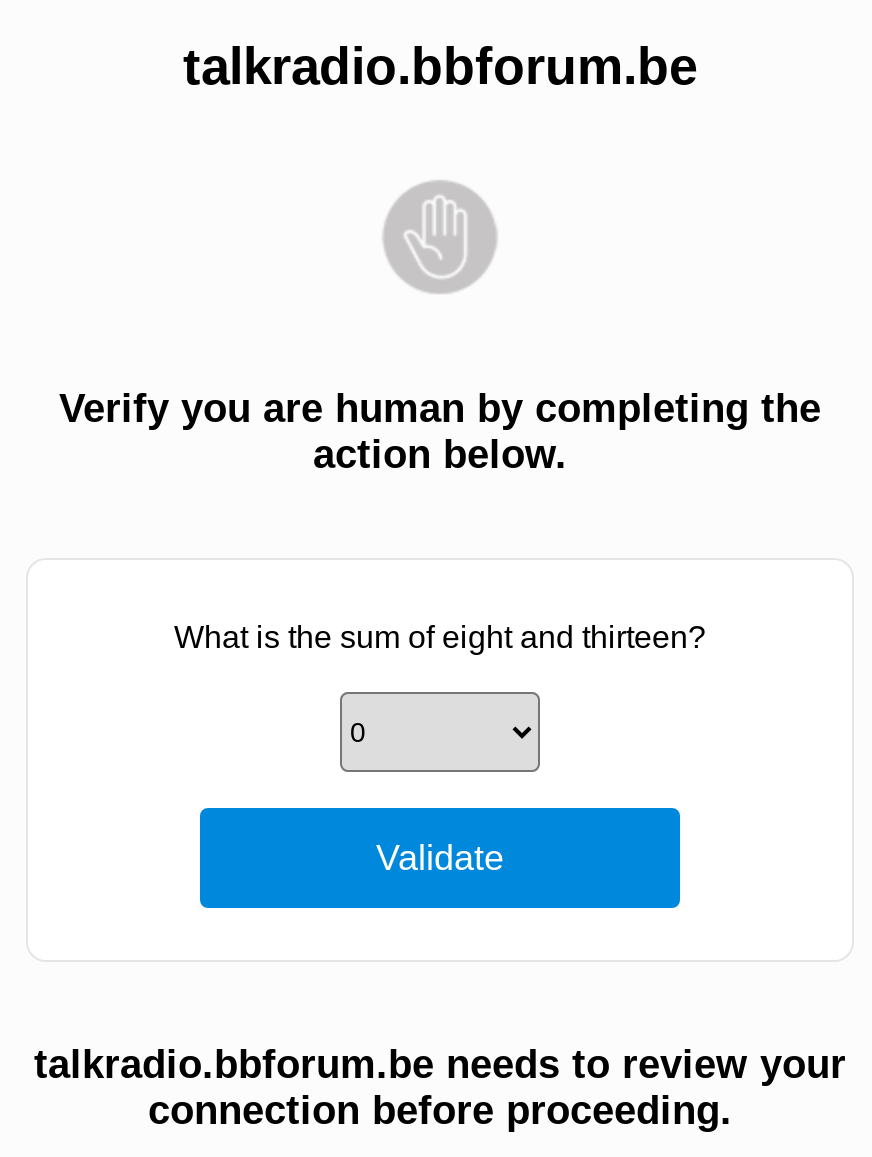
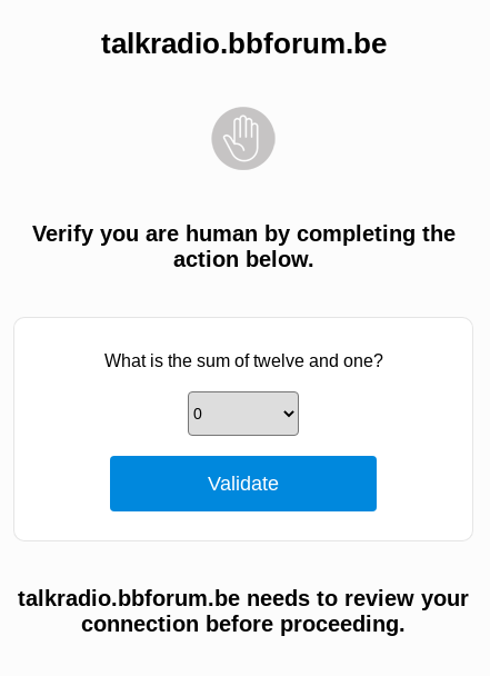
- What is the sum of eight and thirteen?
+ What is the sum of twelve and one?
